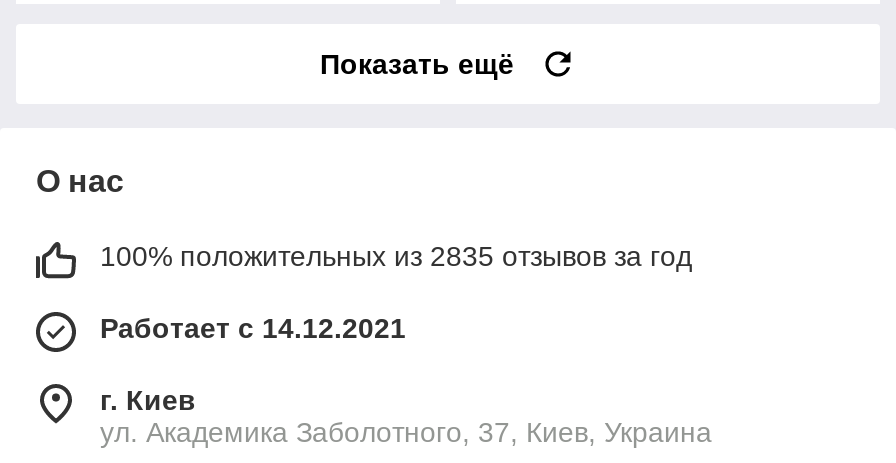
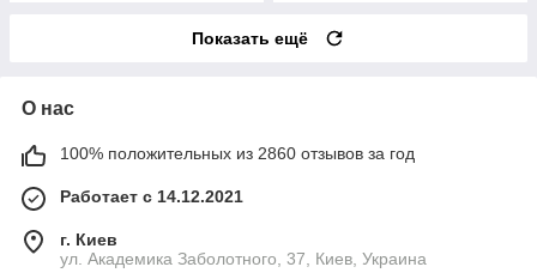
- 100% положительных из 2835 отзывов за год
+ 100% положительных из 2860 отзывов за год
